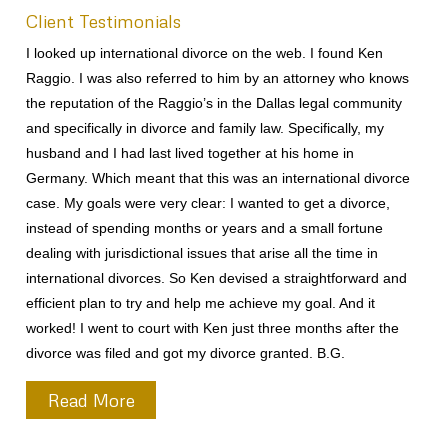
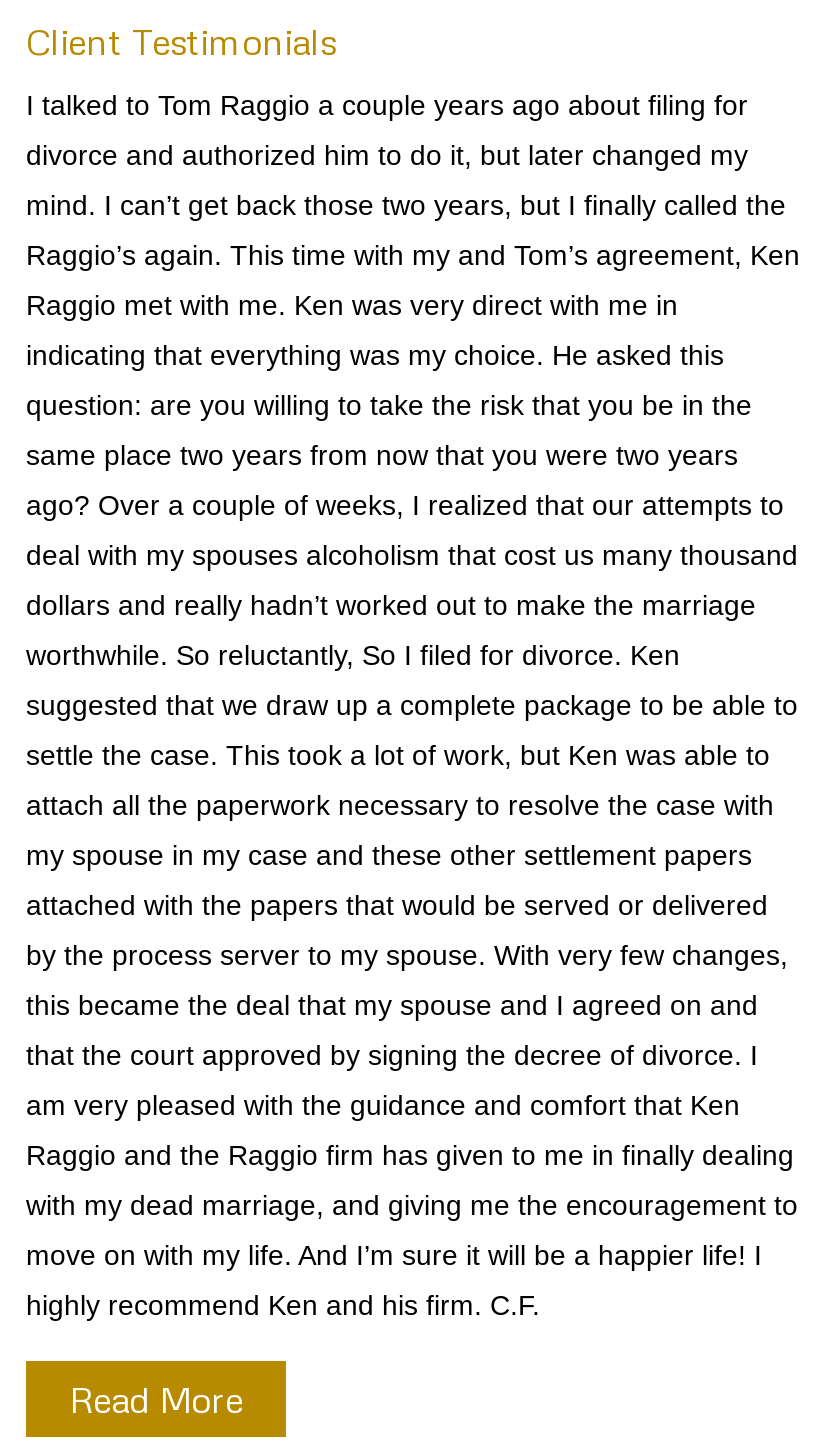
- I looked up international divorce on the web. I found Ken
- Raggio. I was also referred to him by an attorney who knows
- the reputation of the Raggio’s in the Dallas legal community
- and specifically in divorce and family law. Specifically, my
- husband and I had last lived together at his home in
- Germany. Which meant that this was an international divorce
- case. My goals were very clear: I wanted to get a divorce,
- instead of spending months or years and a small fortune
- dealing with jurisdictional issues that arise all the time in
- international divorces. So Ken devised a straightforward and
- efficient plan to try and help me achieve my goal. And it
- worked! I went to court with Ken just three months after the
- divorce was filed and got my divorce granted. B.G.
+ I talked to Tom Raggio a couple years ago about filing for
+ divorce and authorized him to do it, but later changed my
+ mind. I can’t get back those two years, but I finally called the
+ Raggio’s again. This time with my and Tom’s agreement, Ken
+ Raggio met with me. Ken was very direct with me in
+ indicating that everything was my choice. He asked this
+ question: are you willing to take the risk that you be in the
+ same place two years from now that you were two years
+ ago? Over a couple of weeks, I realized that our attempts to
+ deal with my spouses alcoholism that cost us many thousand
+ dollars and really hadn’t worked out to make the marriage
+ worthwhile. So reluctantly, So I filed for divorce. Ken
+ suggested that we draw up a complete package to be able to
+ settle the case. This took a lot of work, but Ken was able to
+ attach all the paperwork necessary to resolve the case with
+ my spouse in my case and these other settlement papers
+ attached with the papers that would be served or delivered
+ by the process server to my spouse. With very few changes,
+ this became the deal that my spouse and I agreed on and
+ that the court approved by signing the decree of divorce. I
+ am very pleased with the guidance and comfort that Ken
+ Raggio and the Raggio firm has given to me in finally dealing
+ with my dead marriage, and giving me the encouragement to
+ move on with my life. And I’m sure it will be a happier life! I
+ highly recommend Ken and his firm. C.F.
